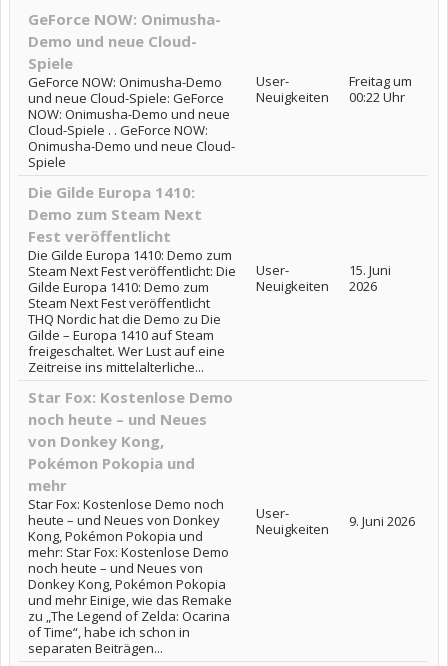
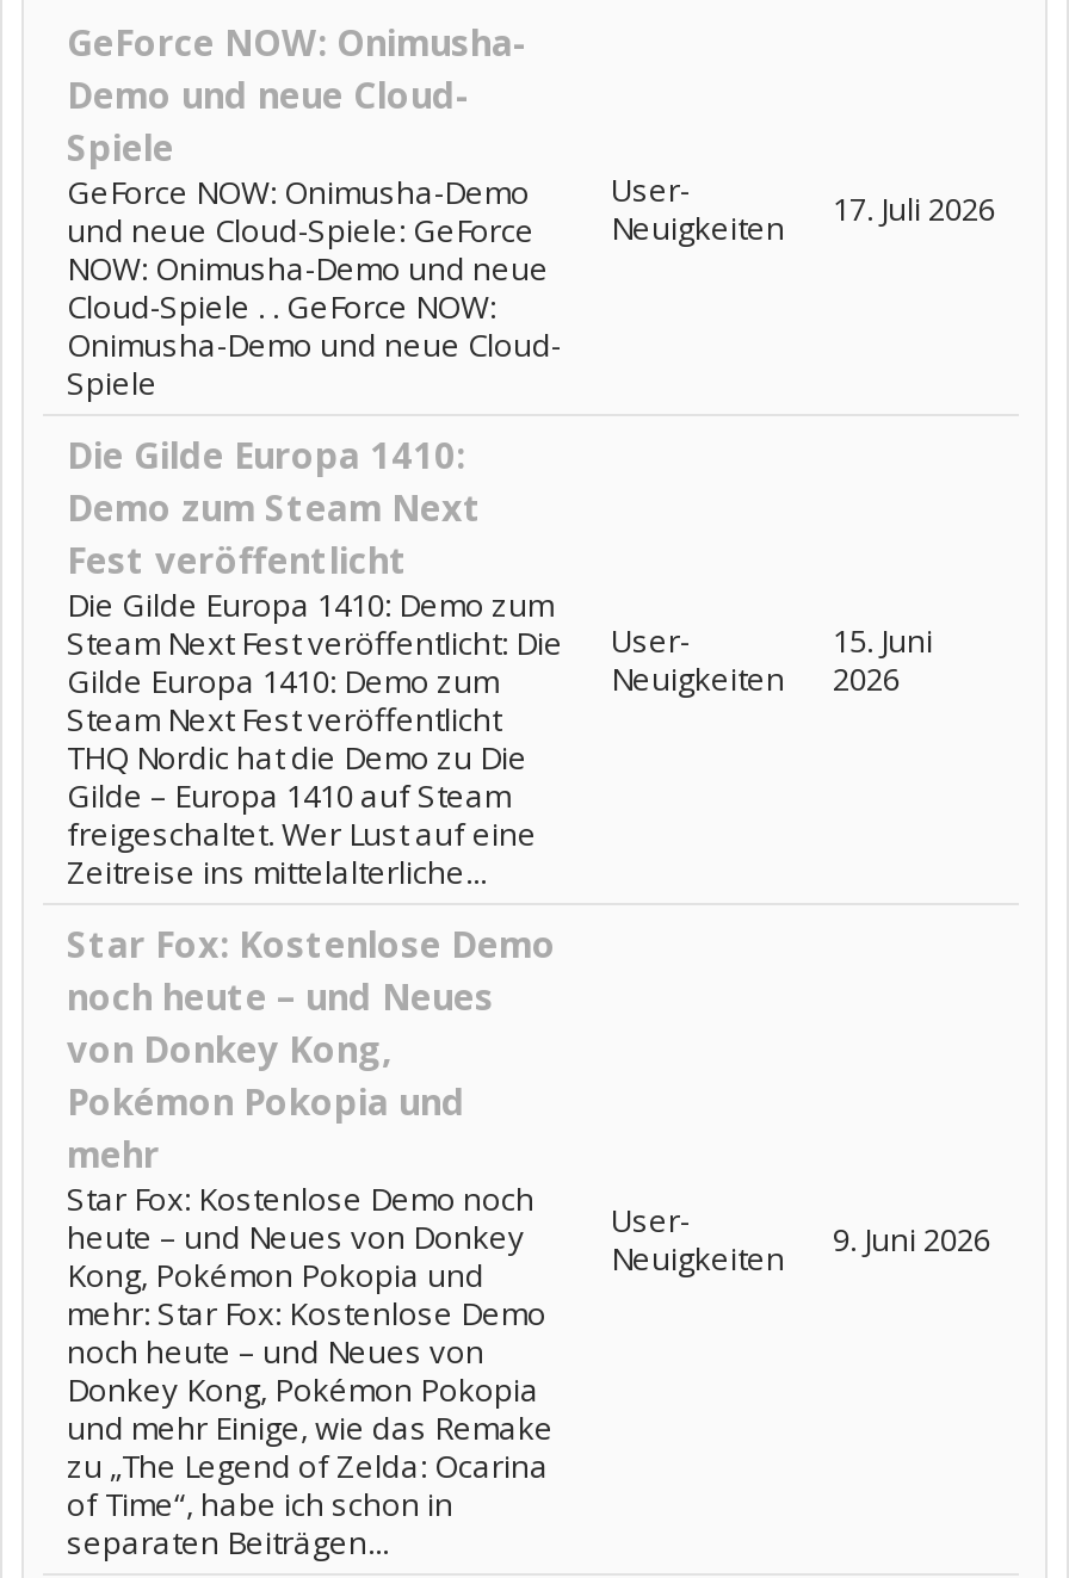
- Freitag um
- 00:22 Uhr
+ 17. Juli 2026
